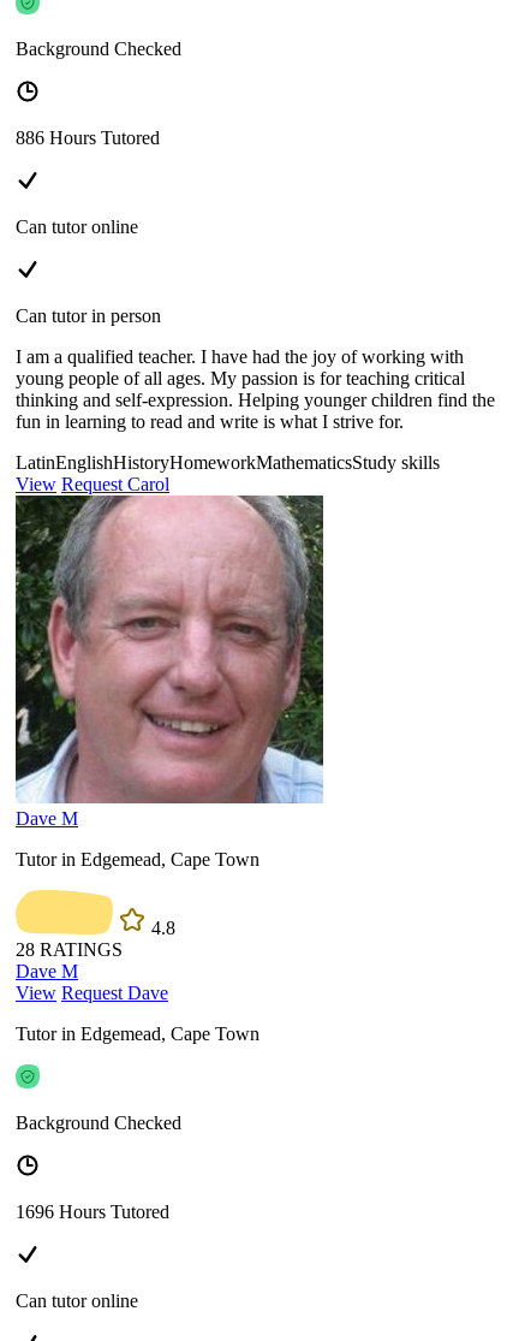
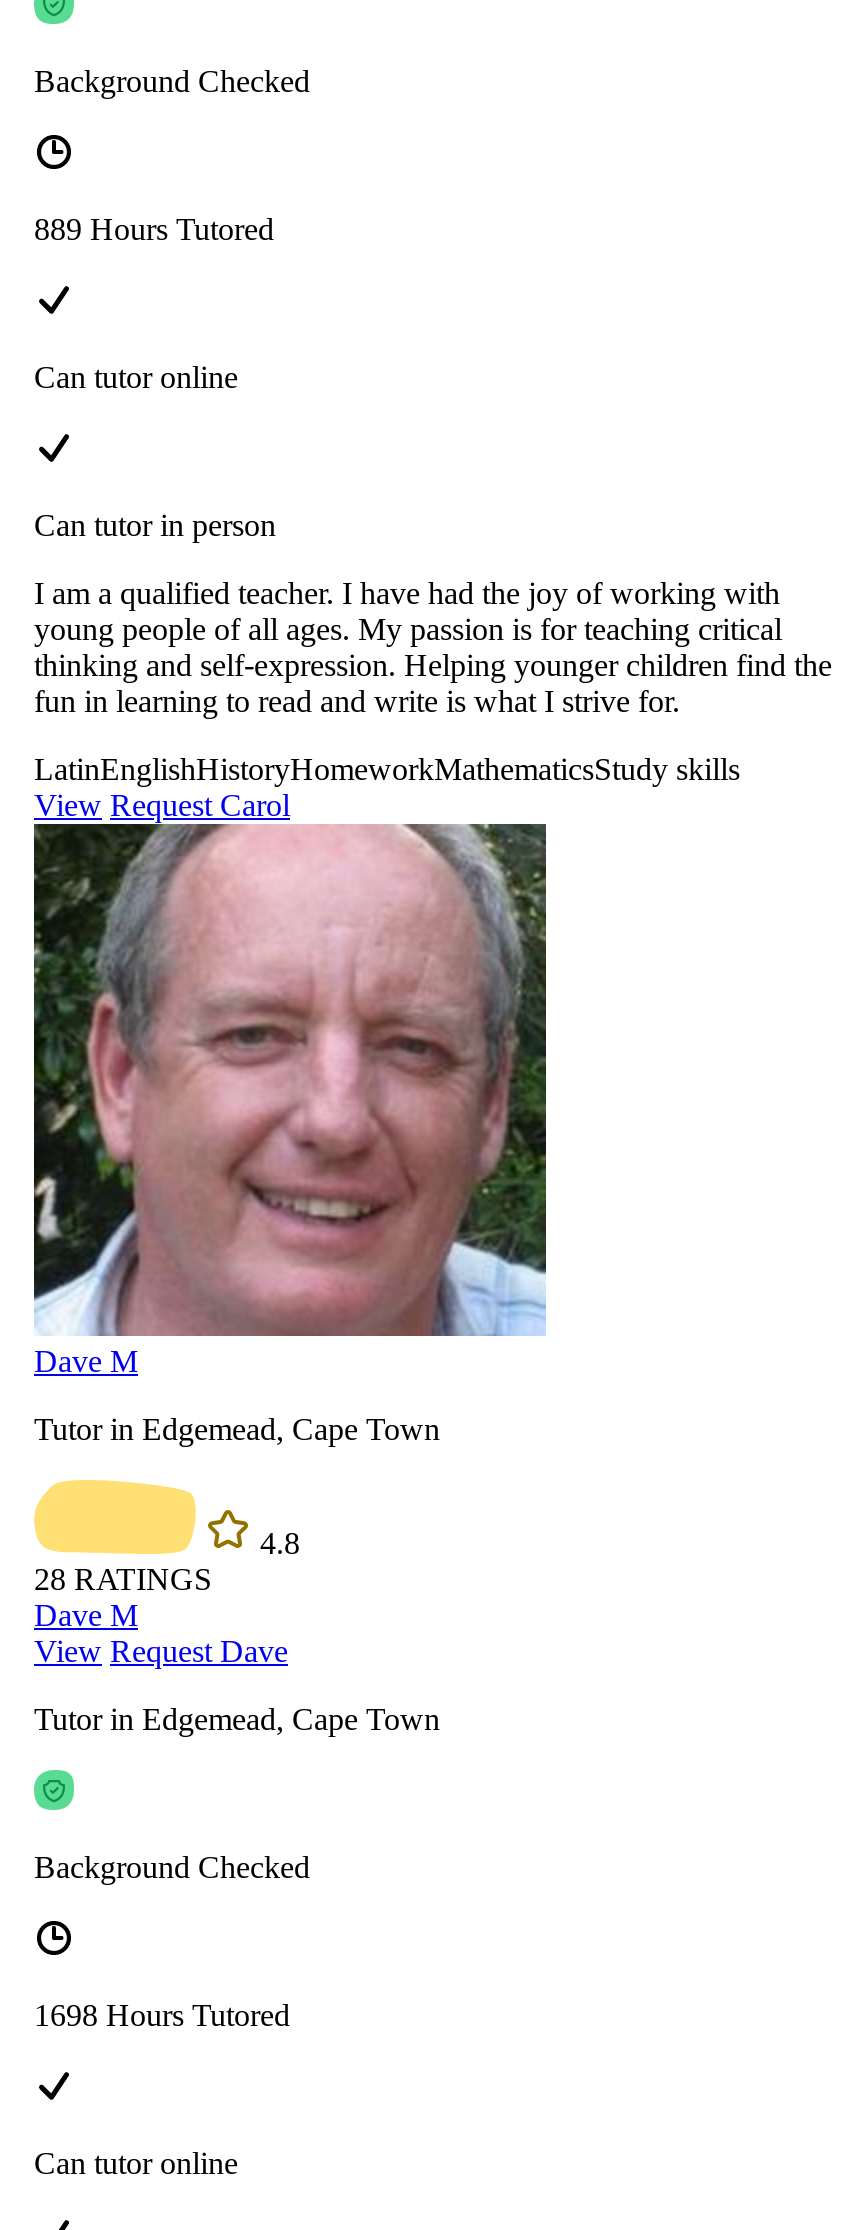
- 886 Hours Tutored
+ 889 Hours Tutored

- 1696 Hours Tutored
+ 1698 Hours Tutored
